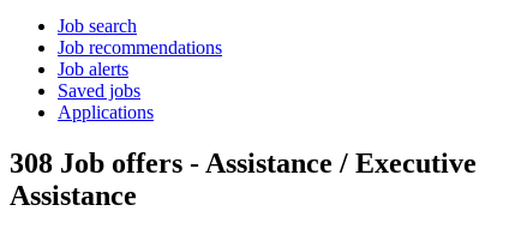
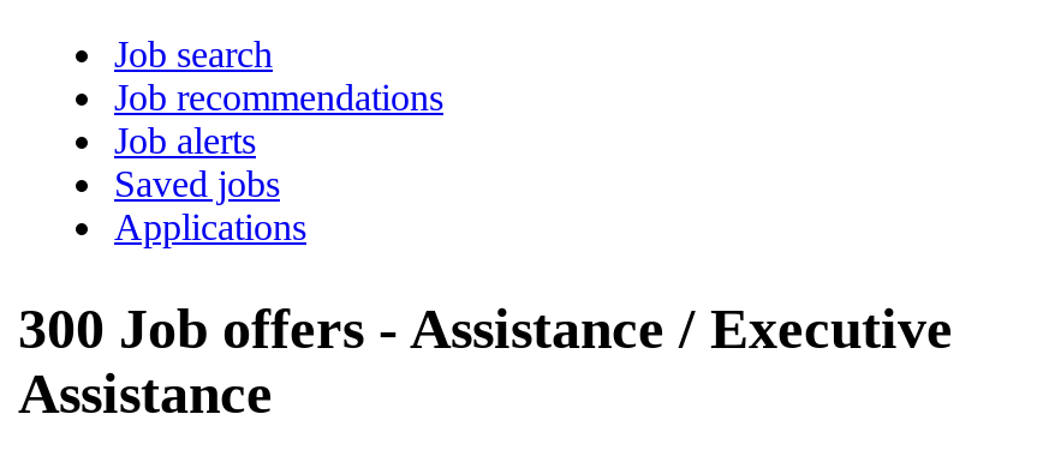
- 308 Job offers - Assistance / Executive
+ 300 Job offers - Assistance / Executive
